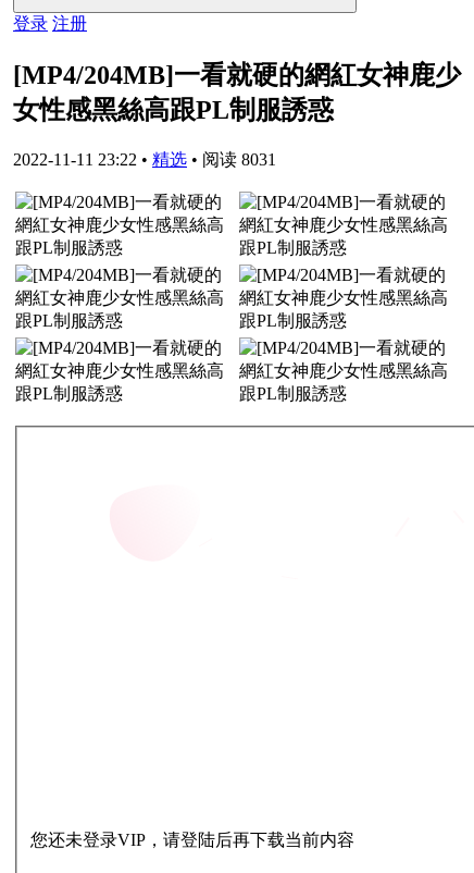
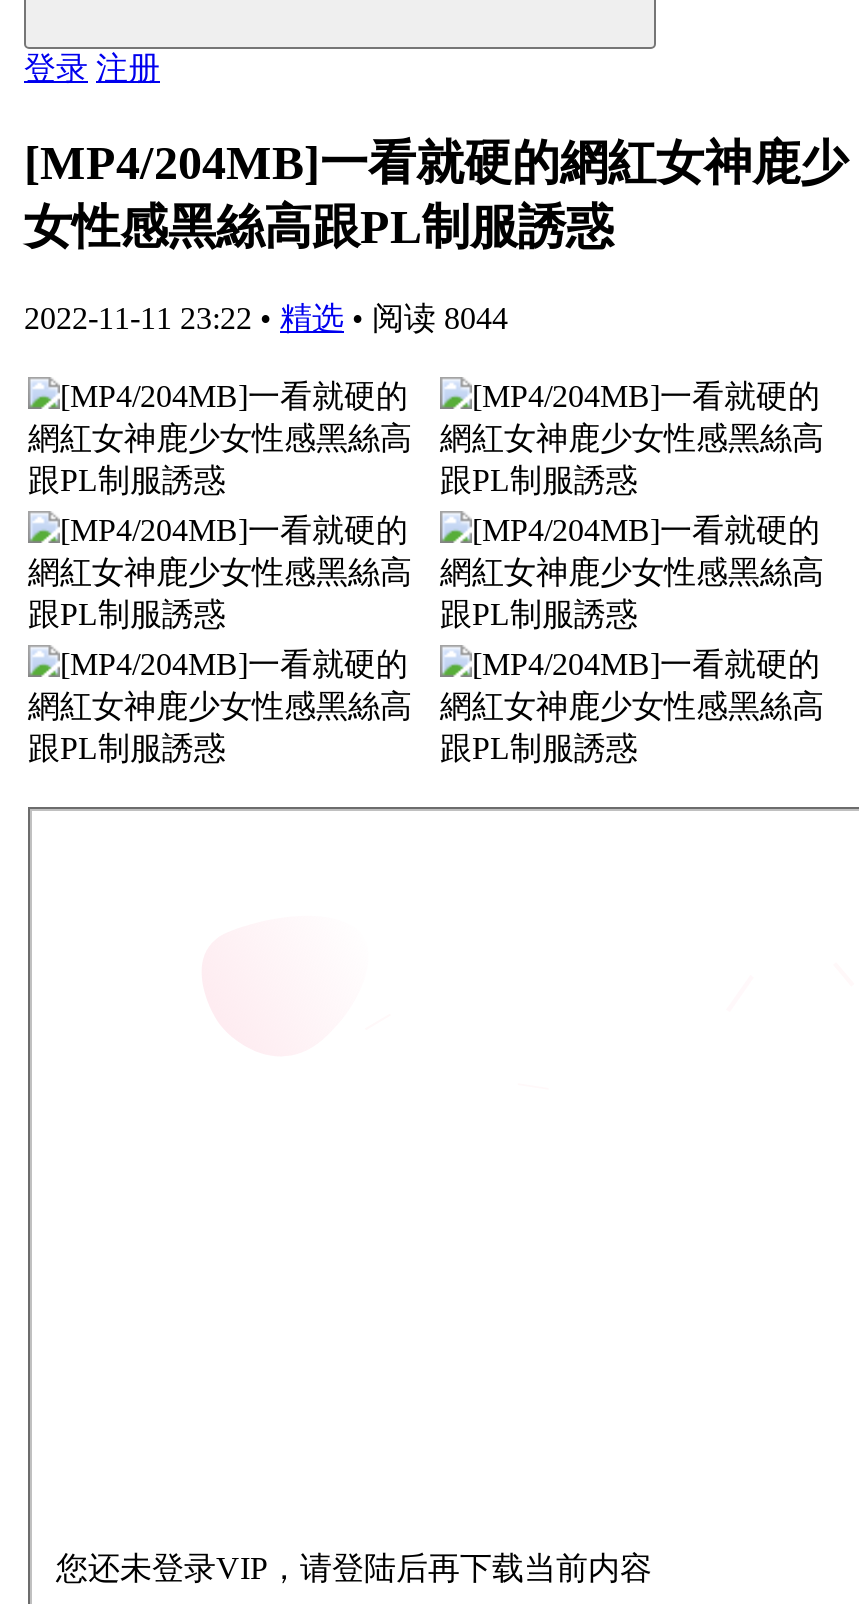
- 2022-11-11 23:22 • 精选 • 阅读 8031
+ 2022-11-11 23:22 • 精选 • 阅读 8044
